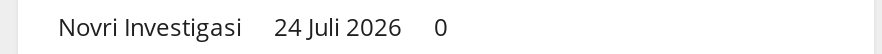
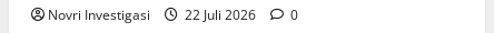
- Novri Investigasi 24 Juli 2026 0
+ Novri Investigasi 22 Juli 2026 0
